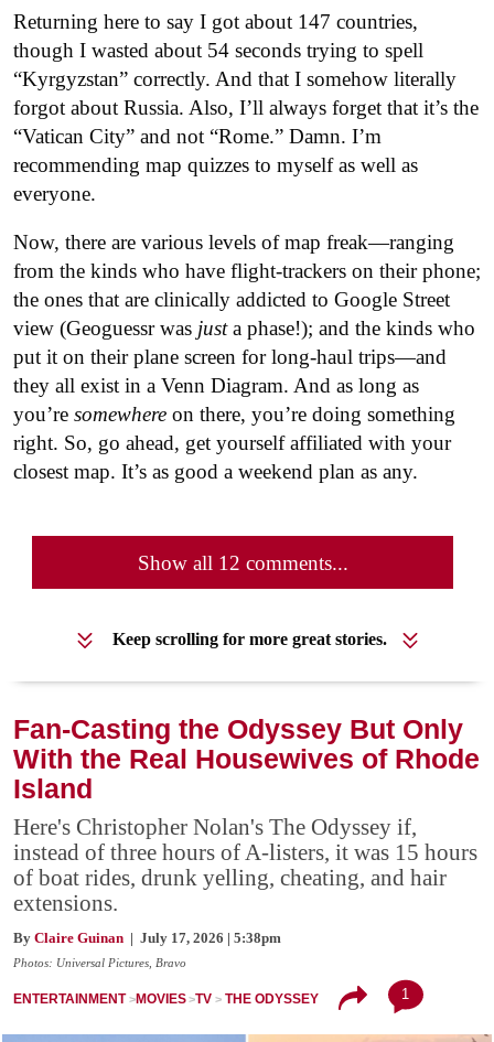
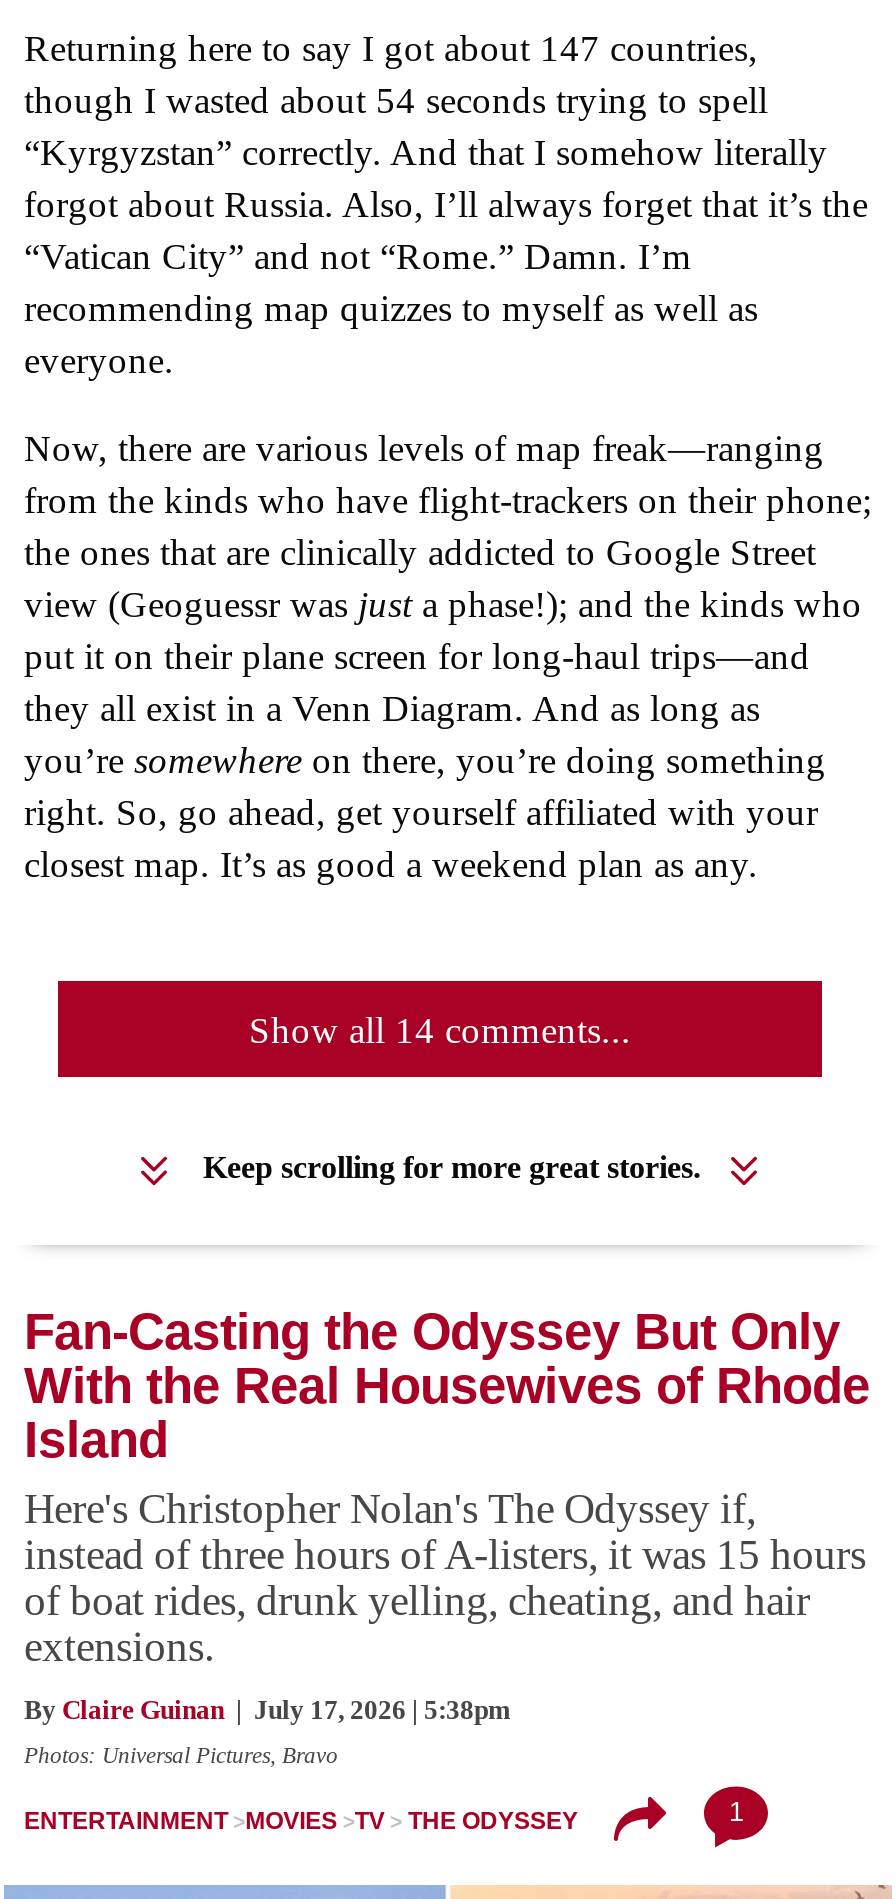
- Show all 12 comments...
+ Show all 14 comments...
